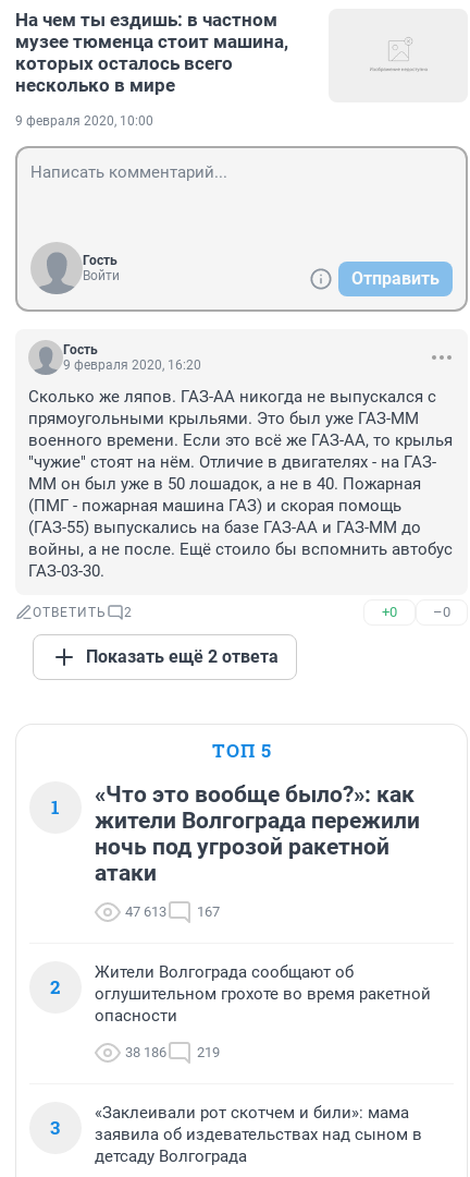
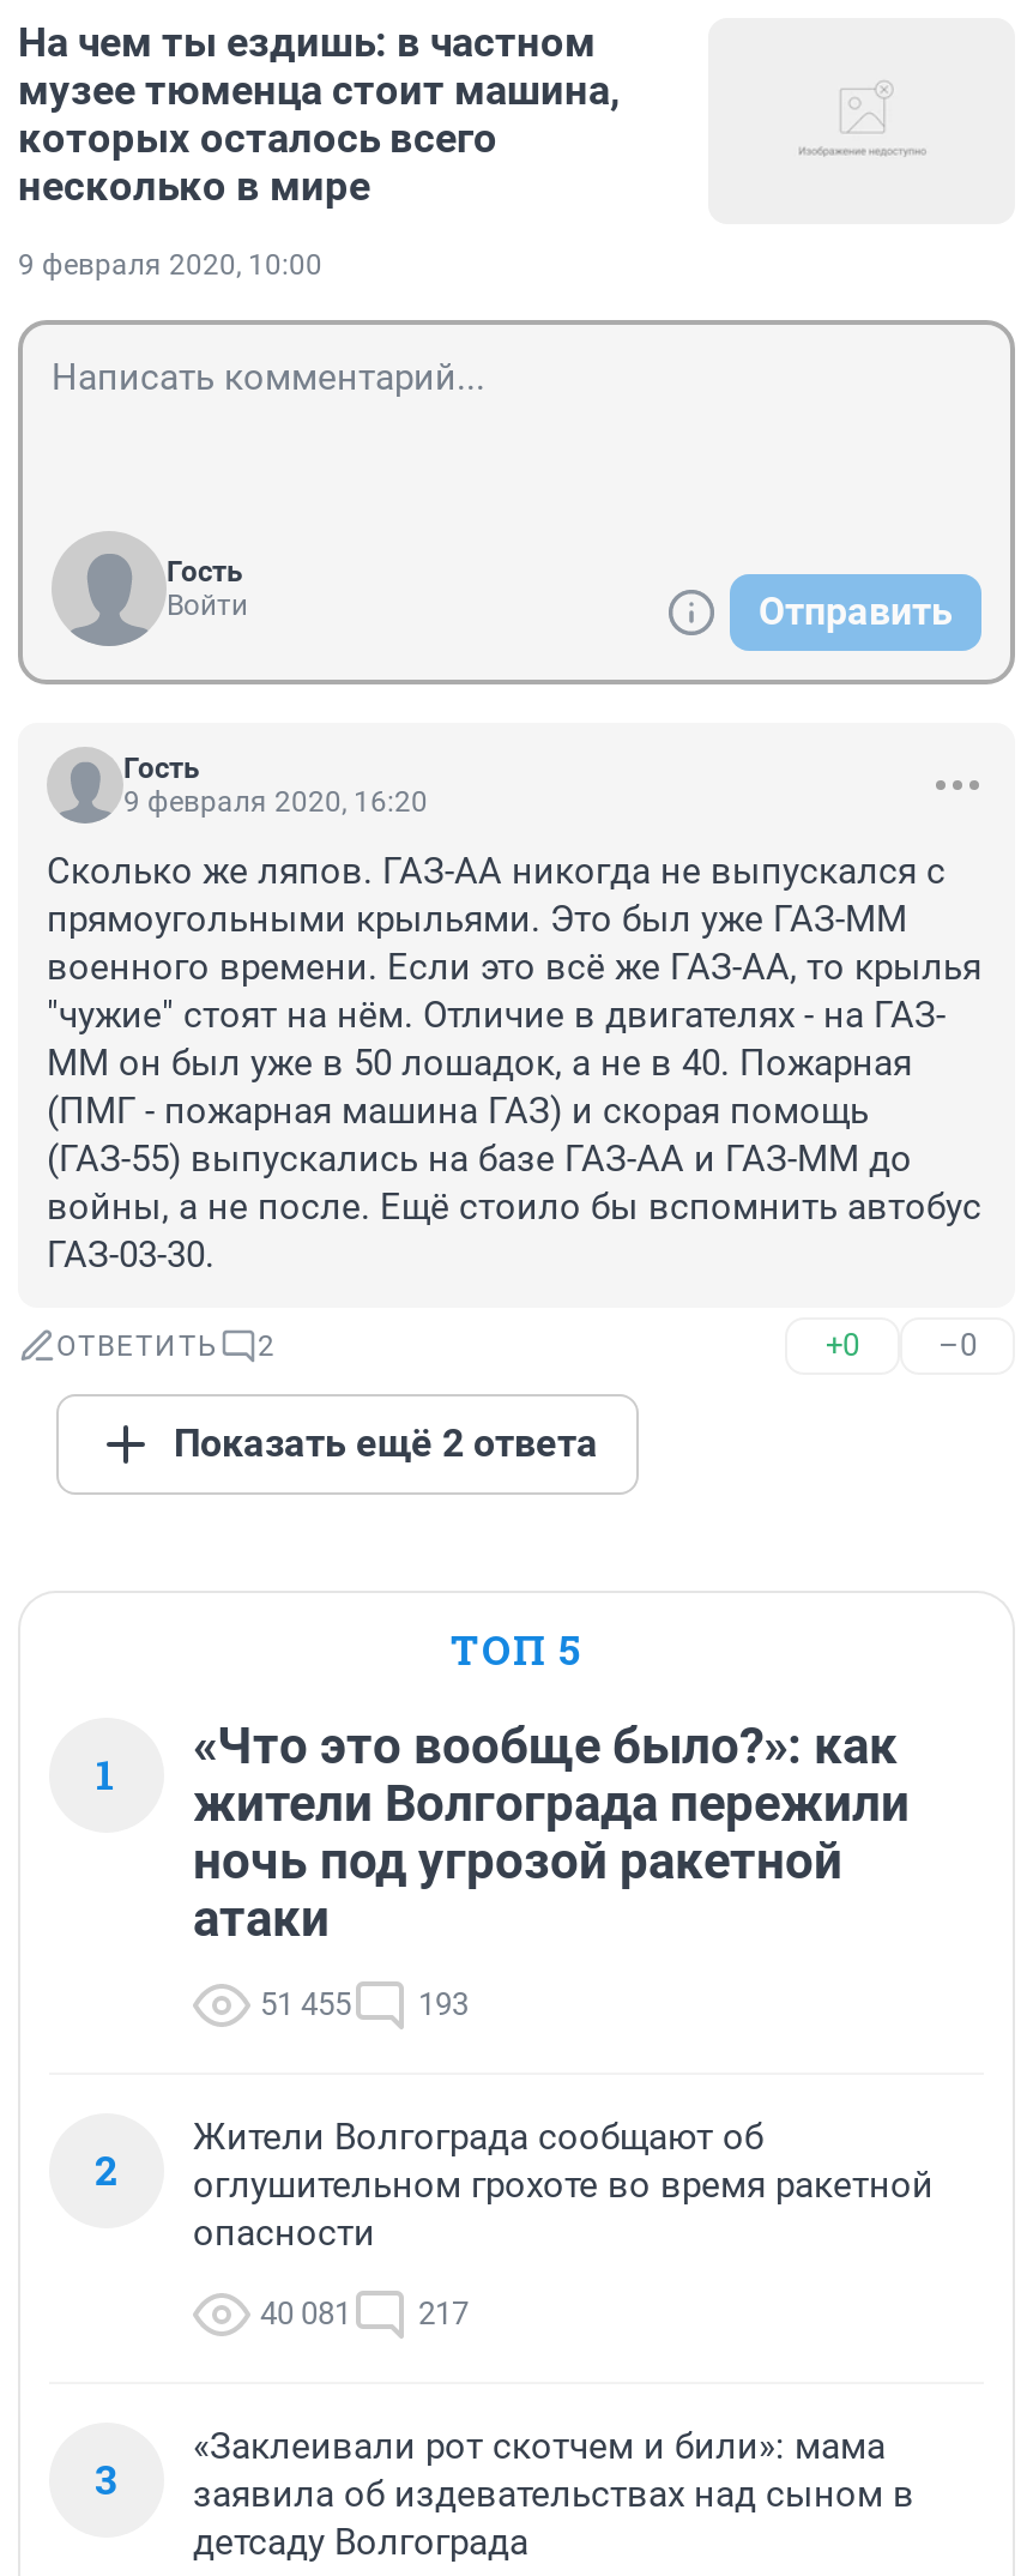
- 47 613
+ 51 455

- 167
+ 193

- 38 186
+ 40 081

- 219
+ 217
